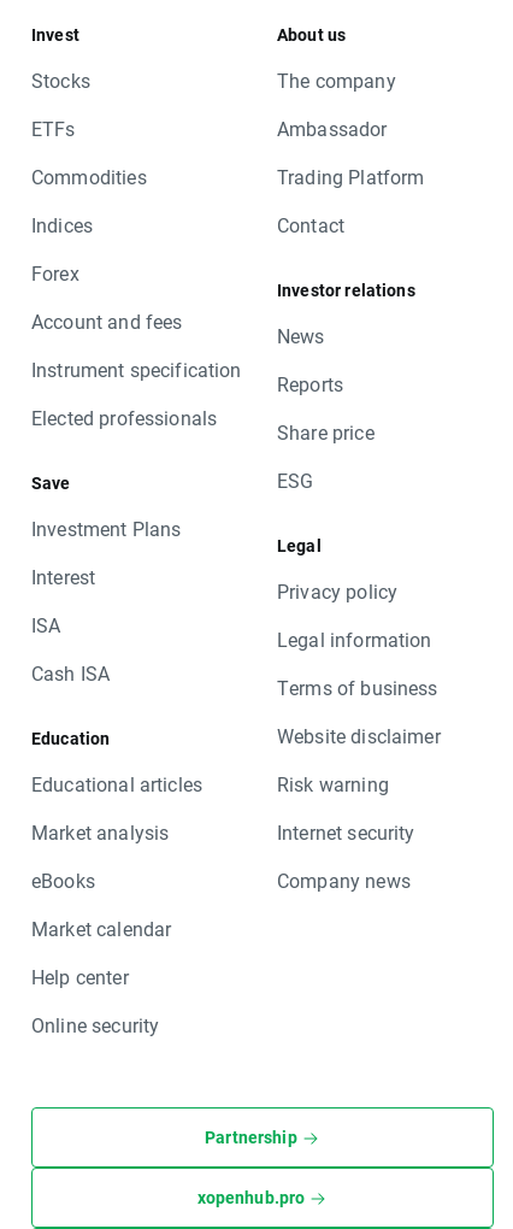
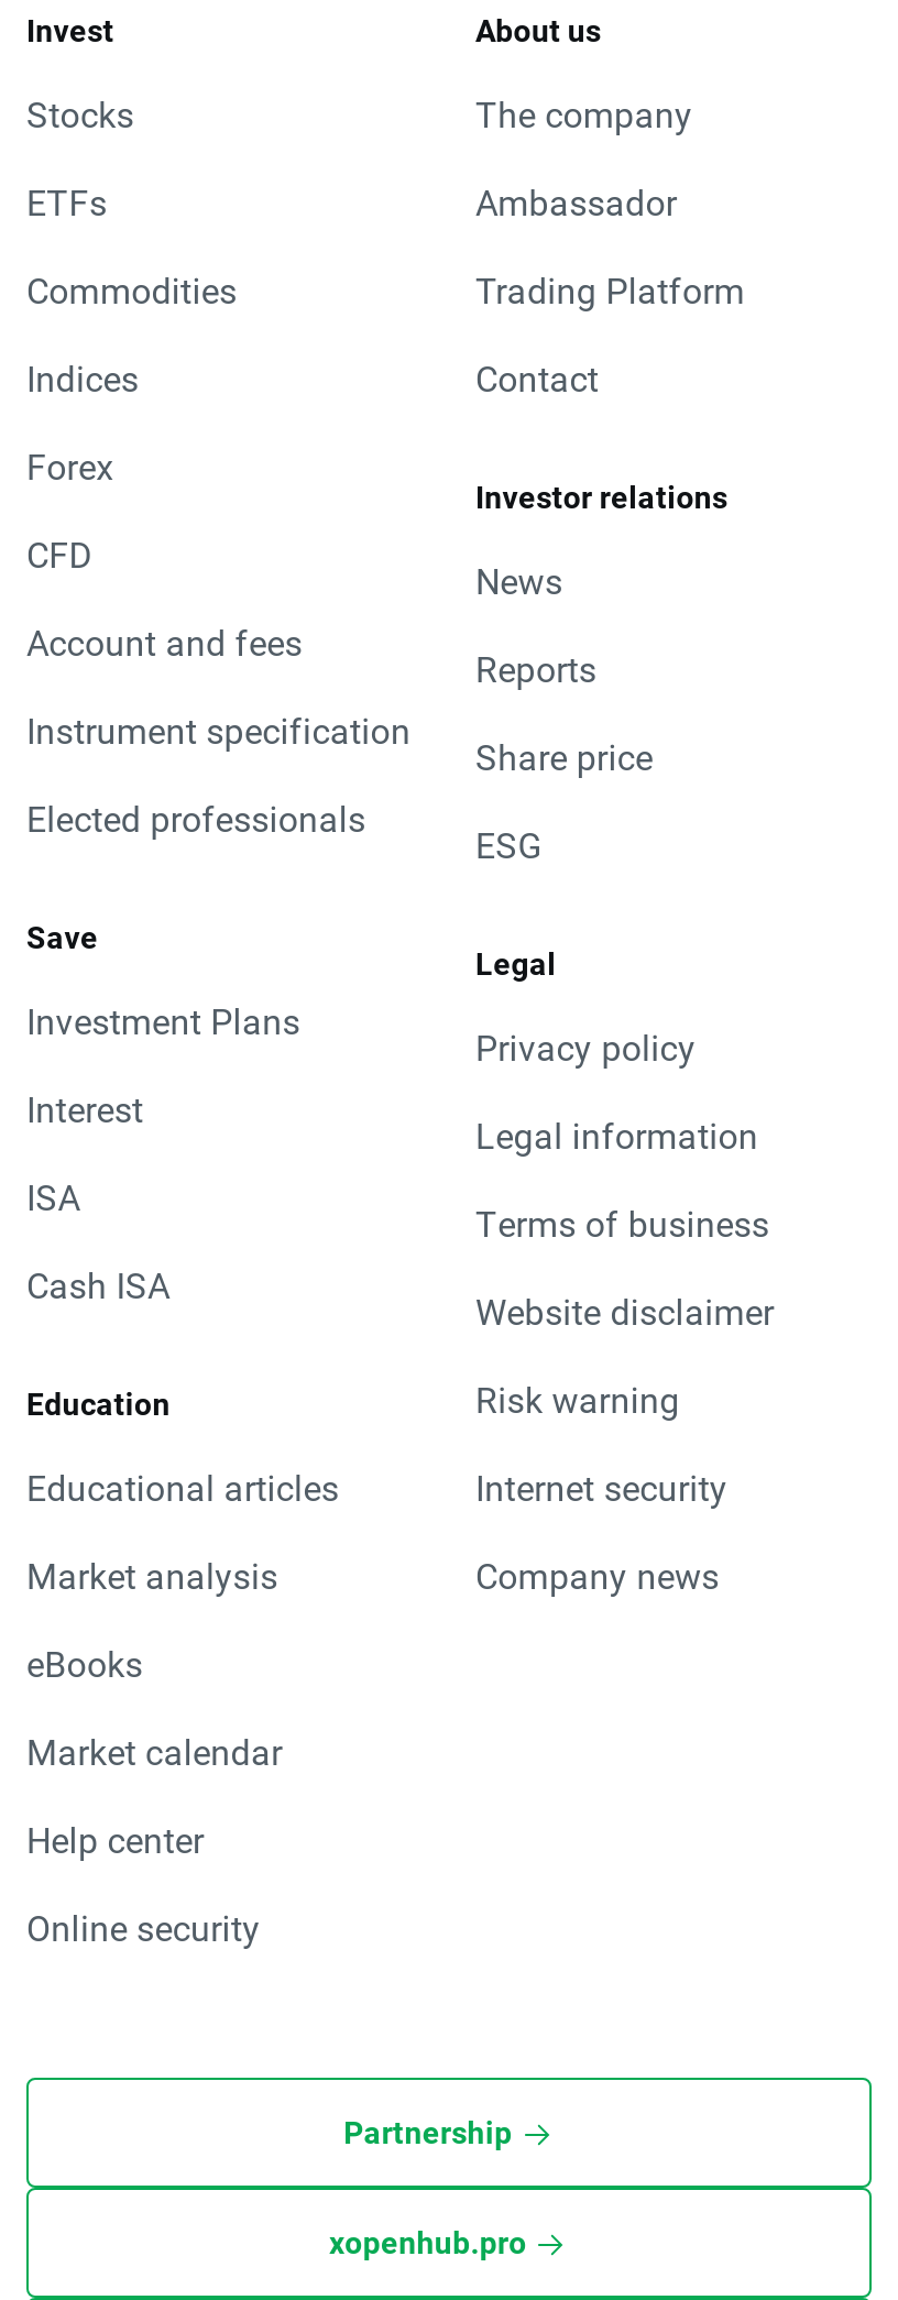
+ CFD
